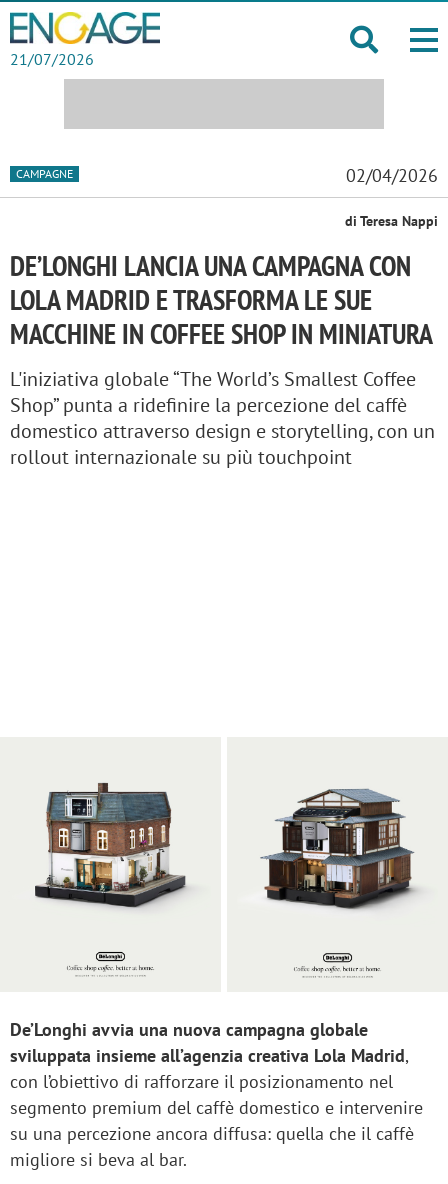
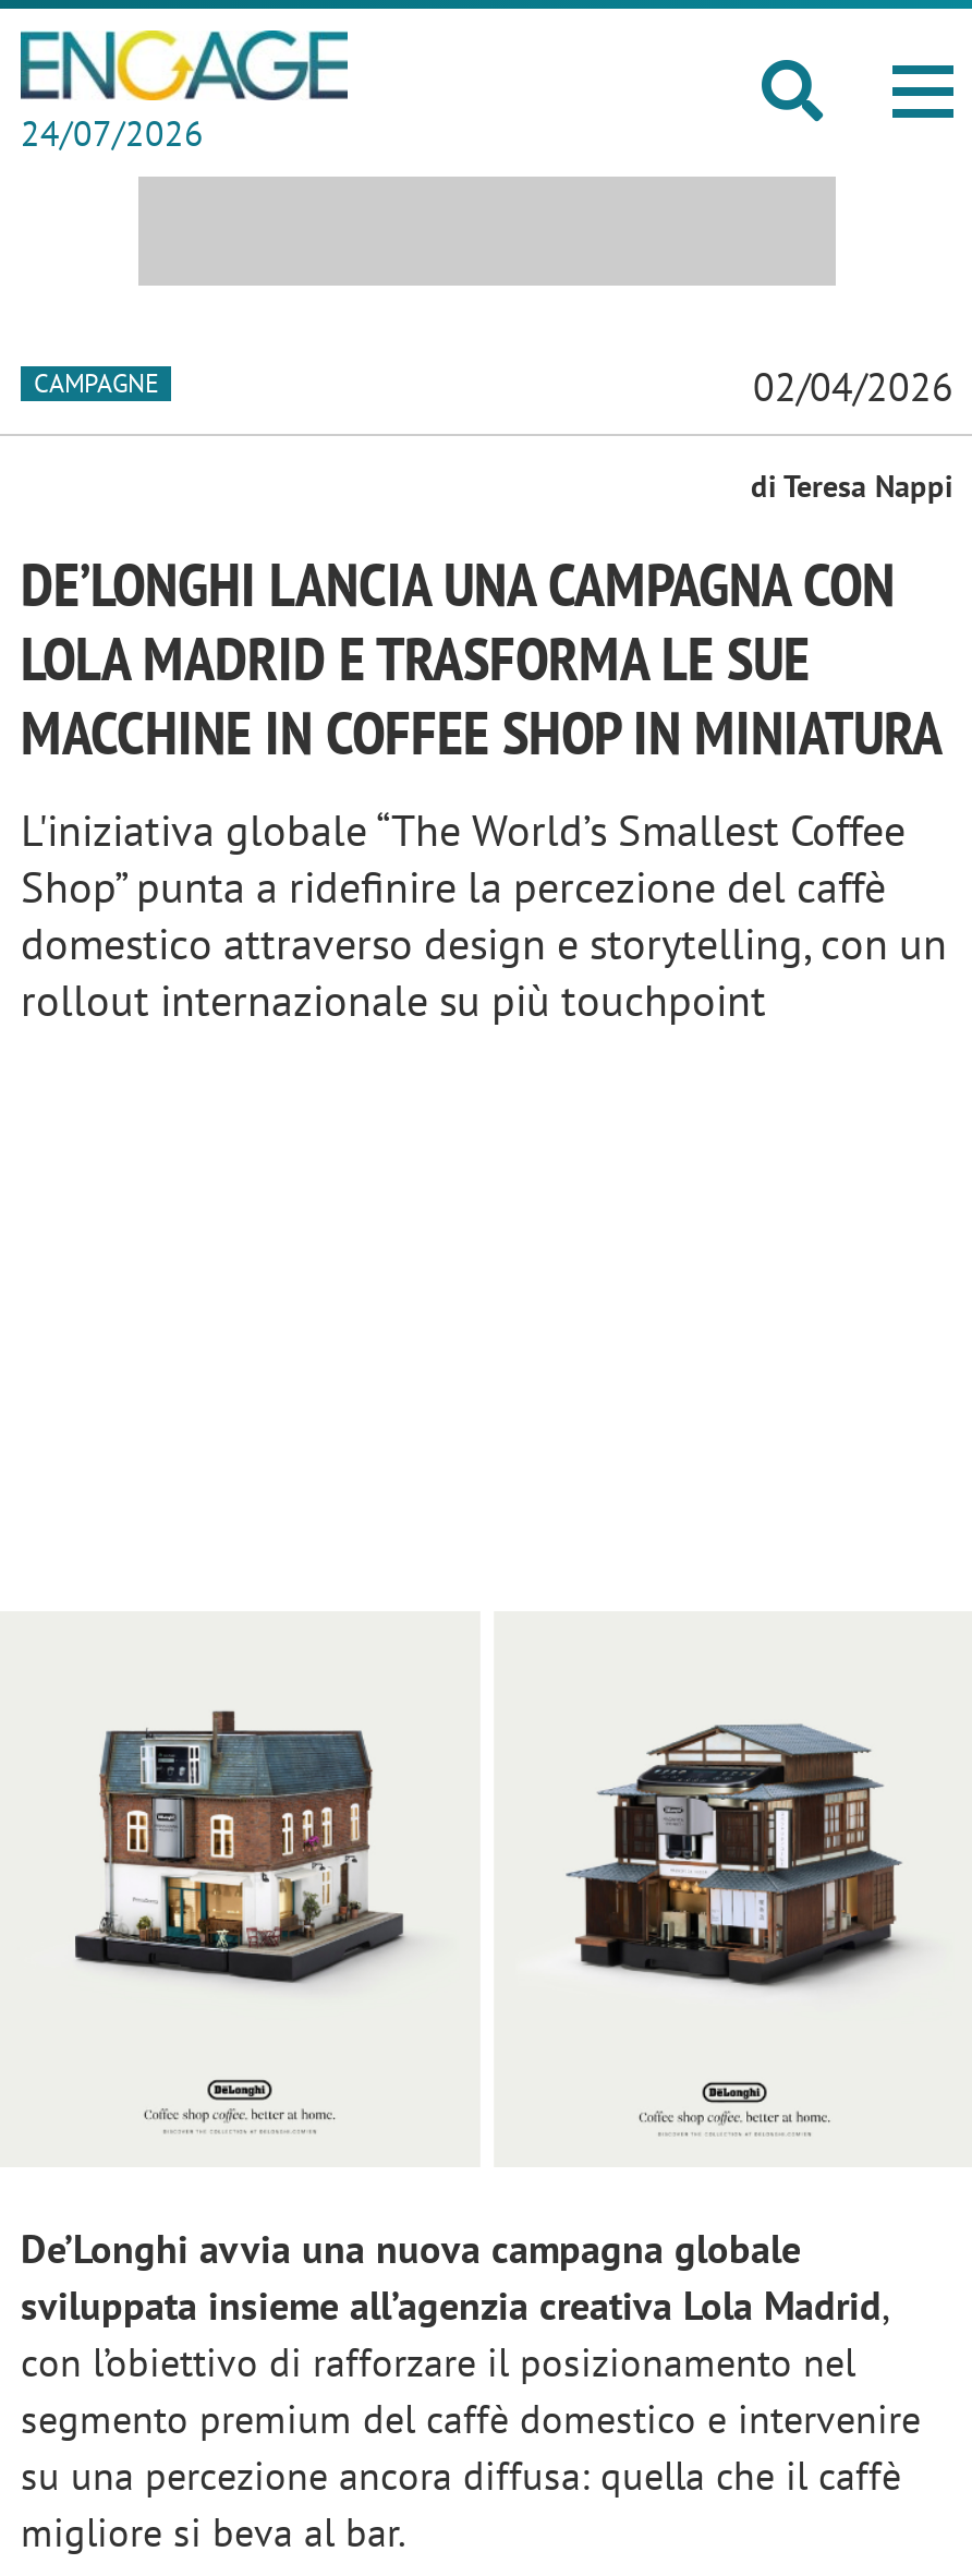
- 21/07/2026
+ 24/07/2026
